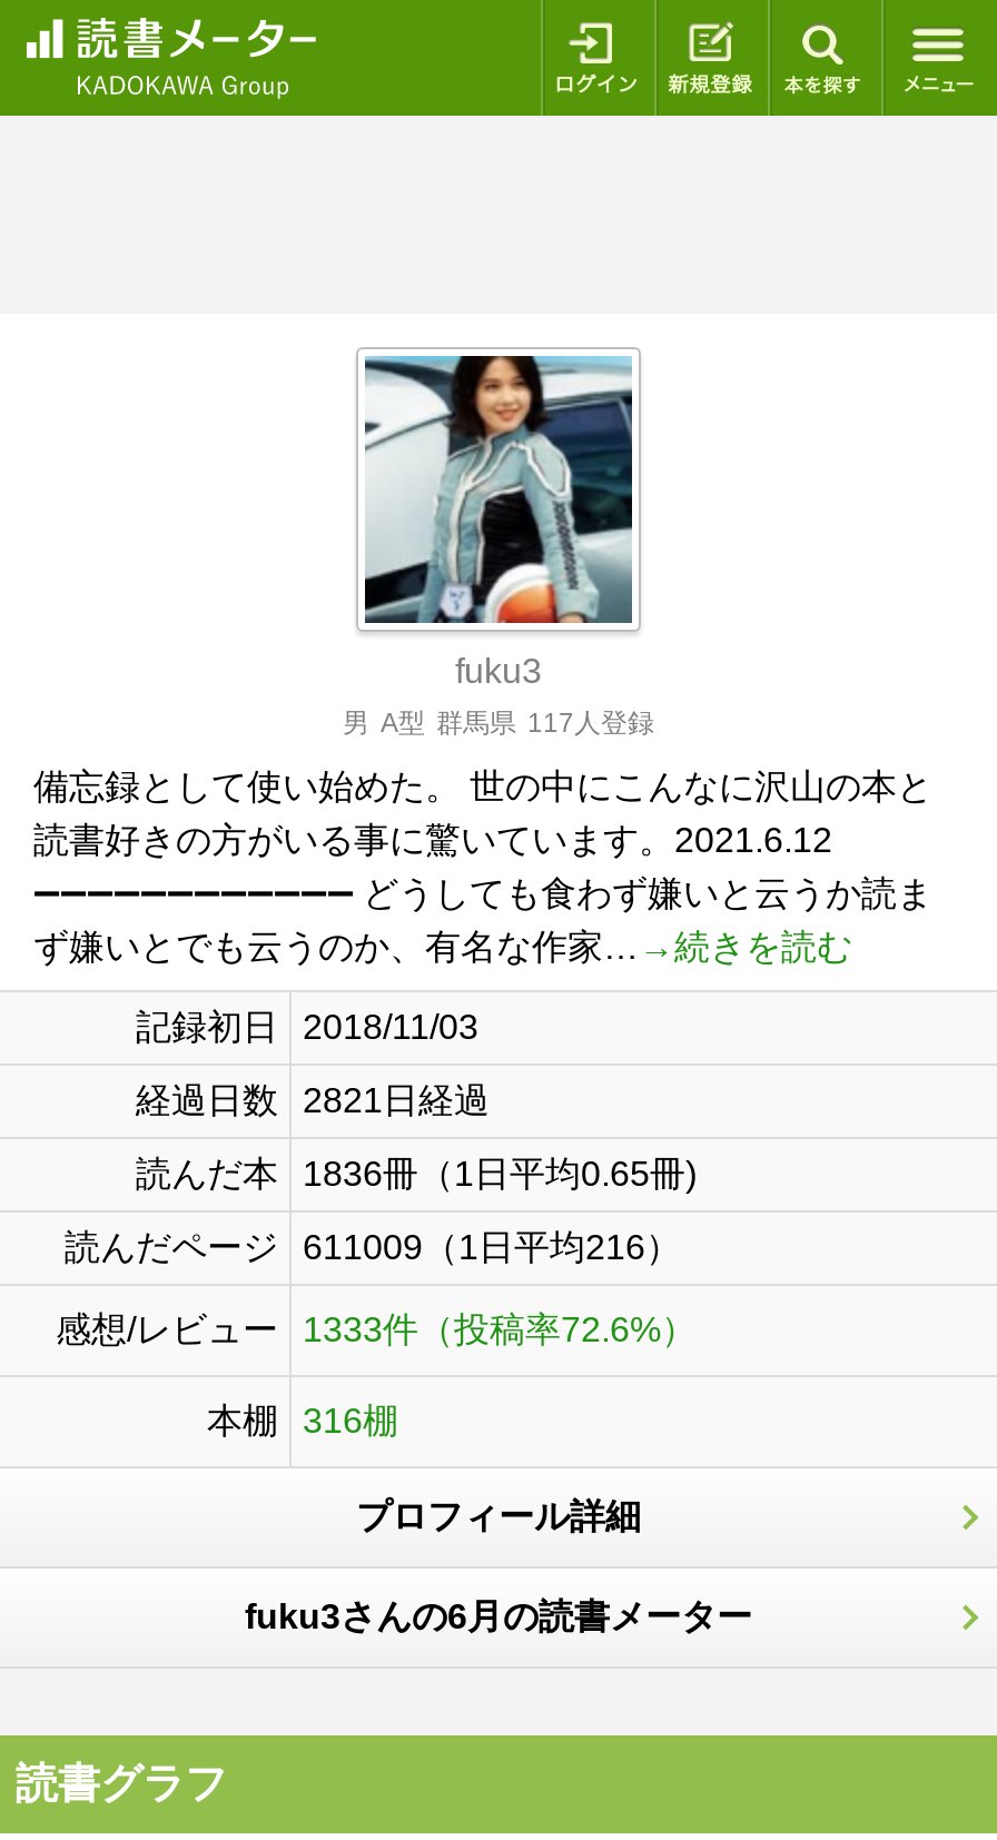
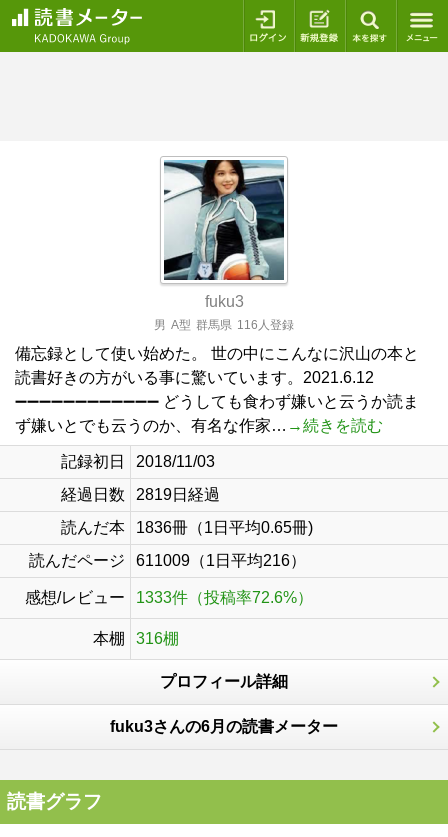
- 男 A型 群馬県 117人登録
+ 男 A型 群馬県 116人登録

- 経過日数 2821日経過
+ 経過日数 2819日経過
